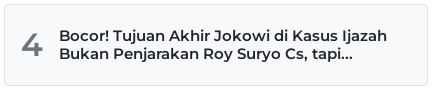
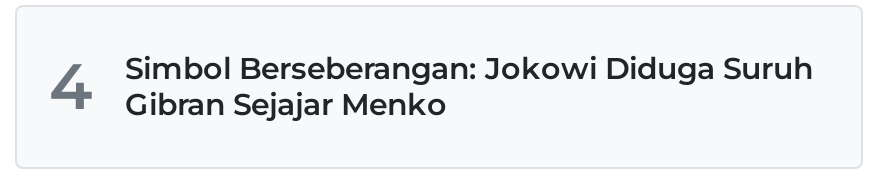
- Bocor! Tujuan Akhir Jokowi di Kasus Ijazah
- Bukan Penjarakan Roy Suryo Cs, tapi...
+ Simbol Berseberangan: Jokowi Diduga Suruh
+ Gibran Sejajar Menko
